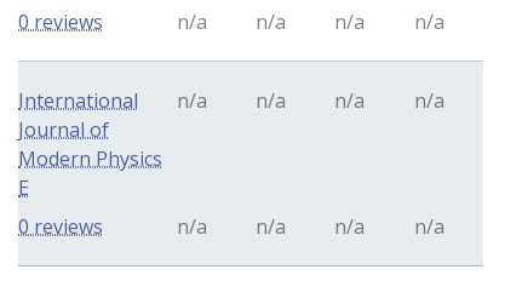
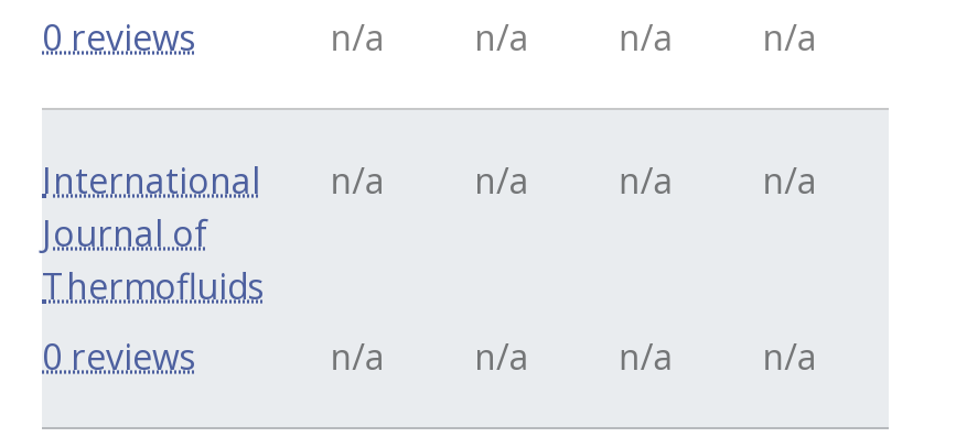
- Modern Physics
- E
+ Thermofluids
